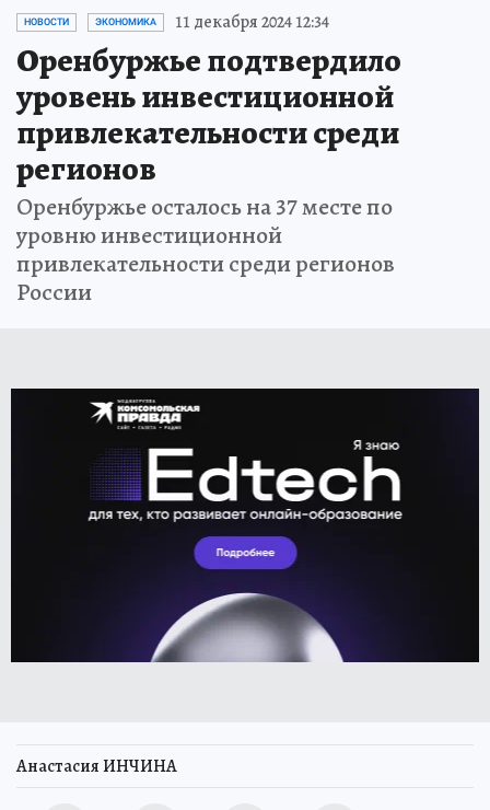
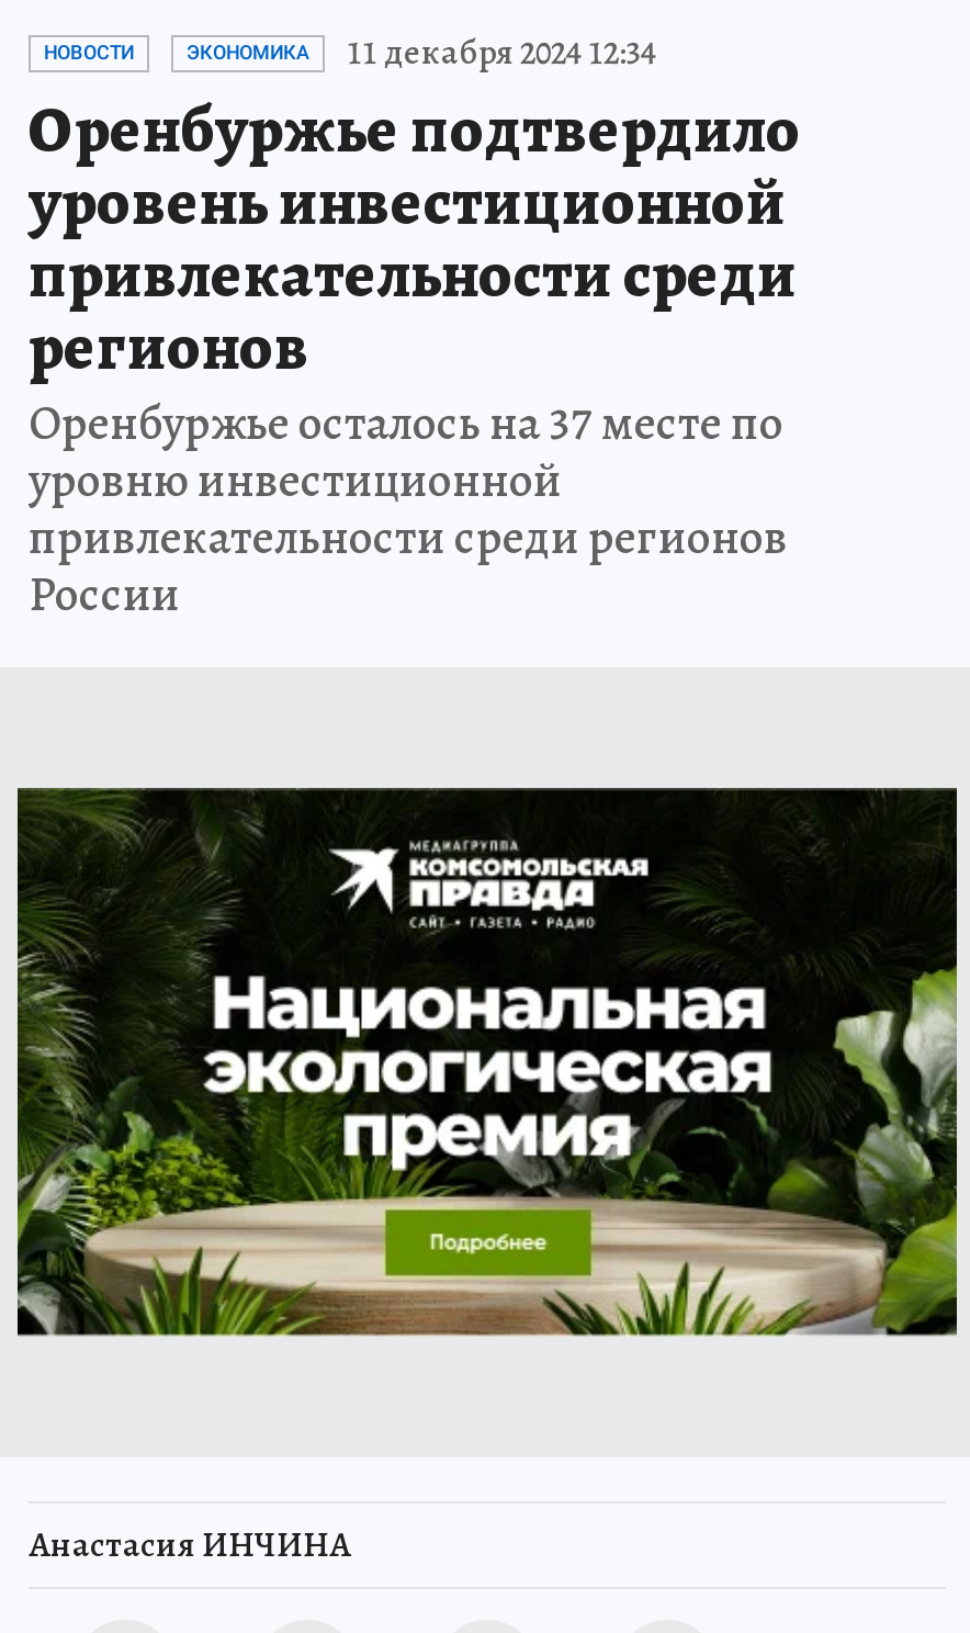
- [image]
+ [image]
